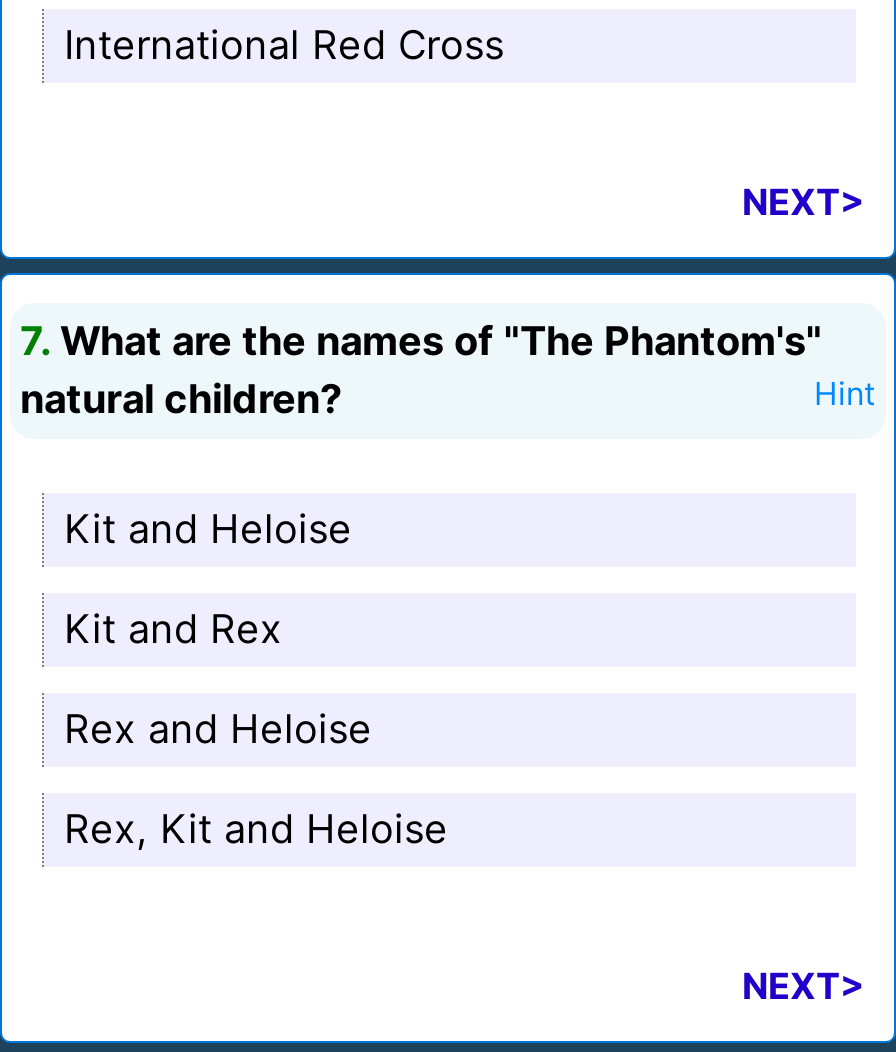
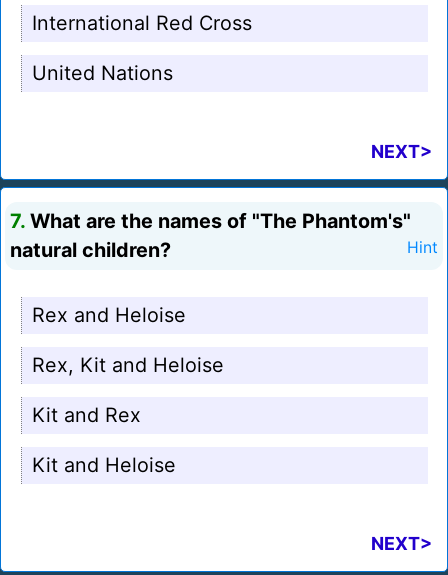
+ United Nations

moved down: Kit and Rex | Kit and Heloise

moved up: Rex and Heloise | Rex, Kit and Heloise
